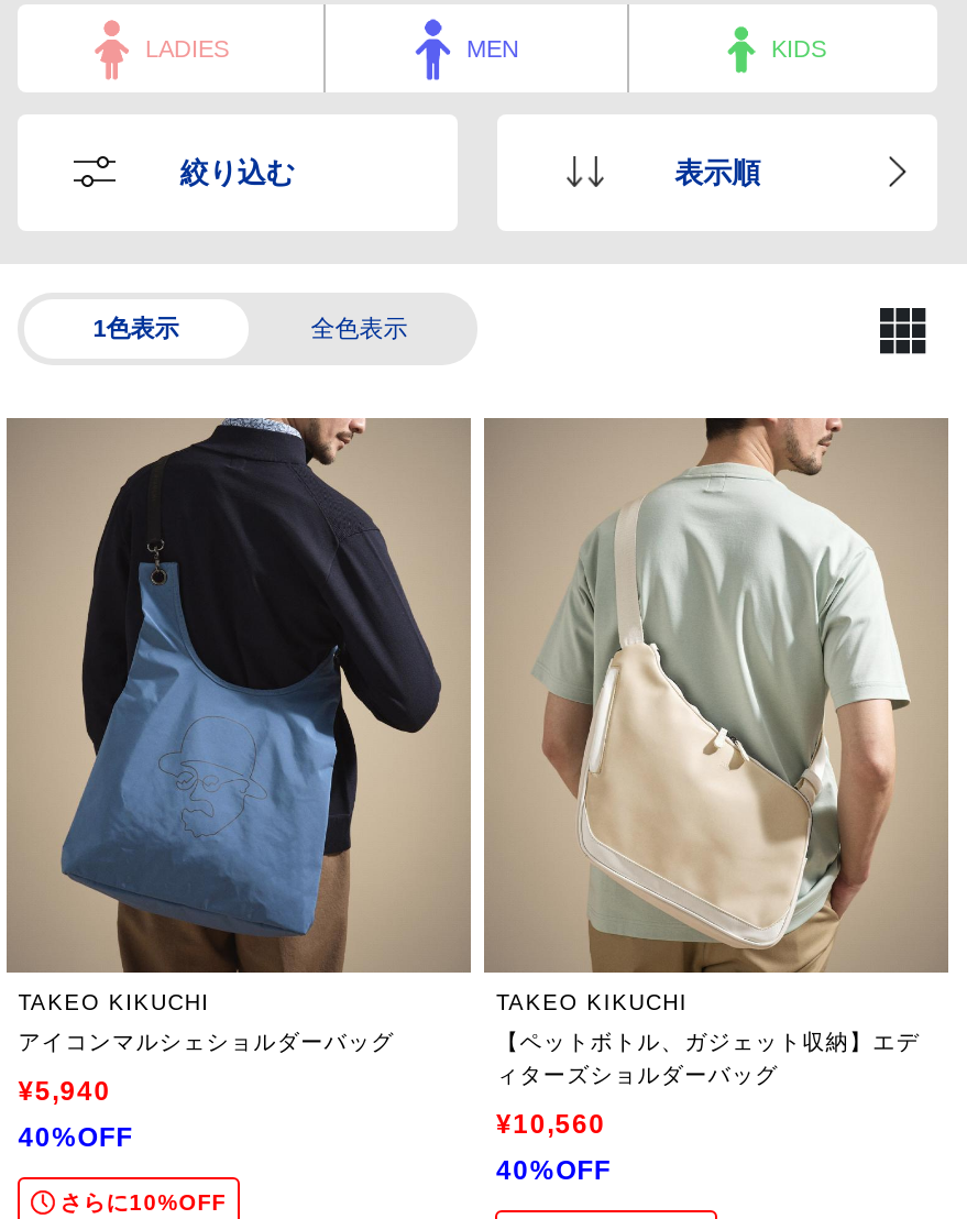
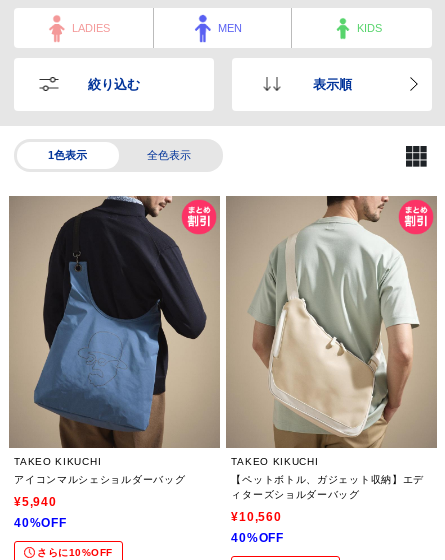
+ [image]

+ [image]
